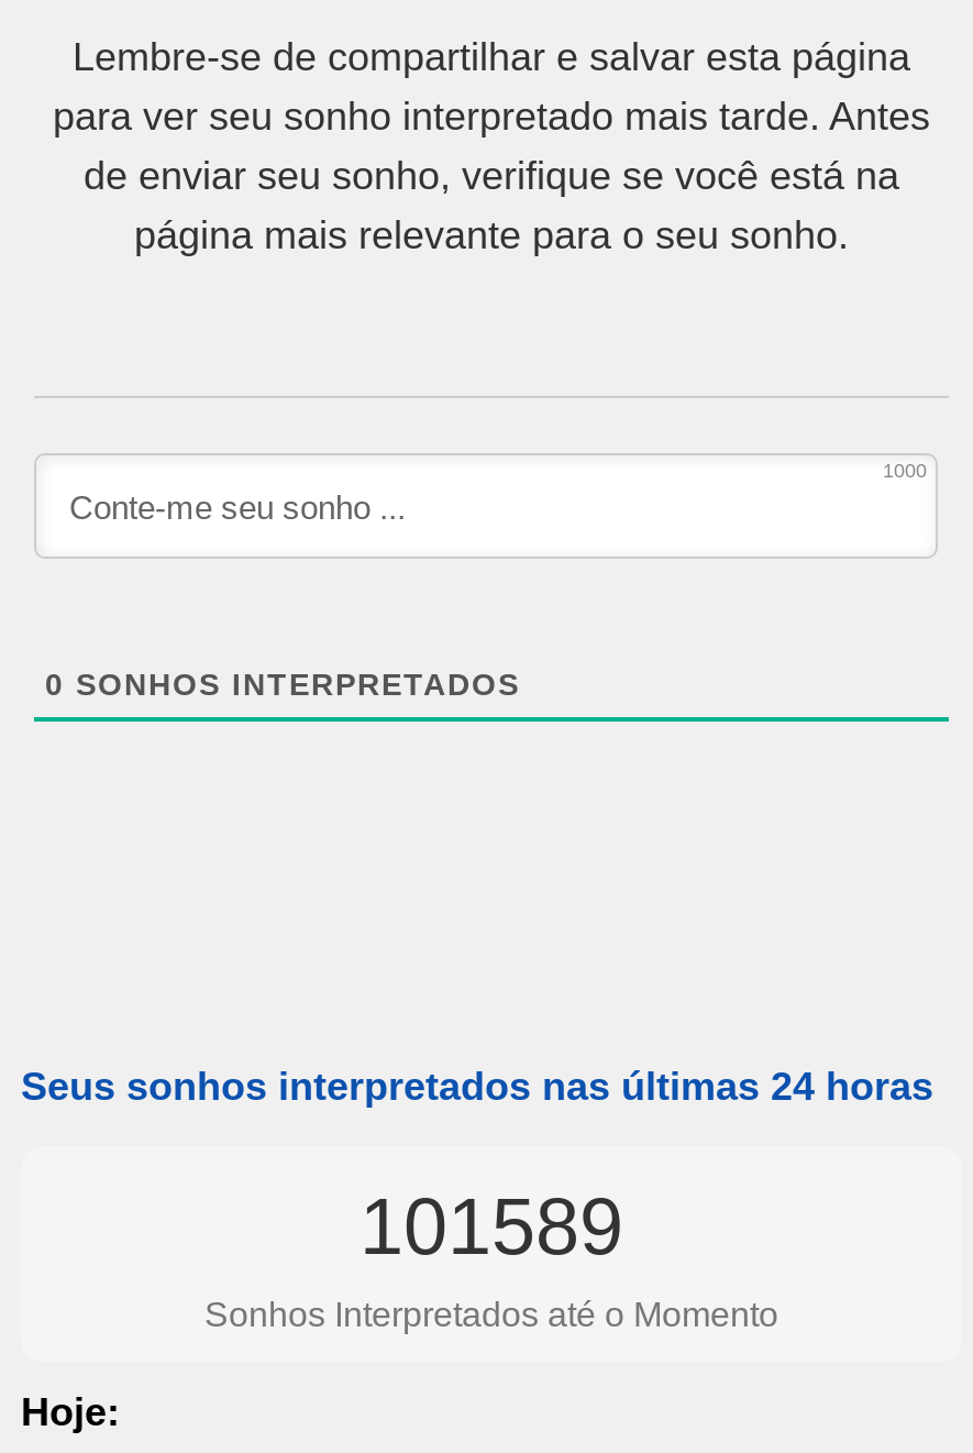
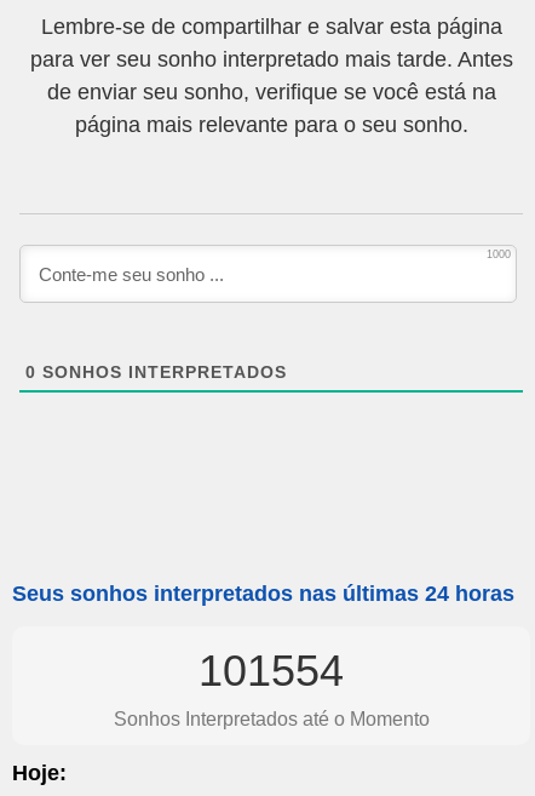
- 101589
+ 101554
